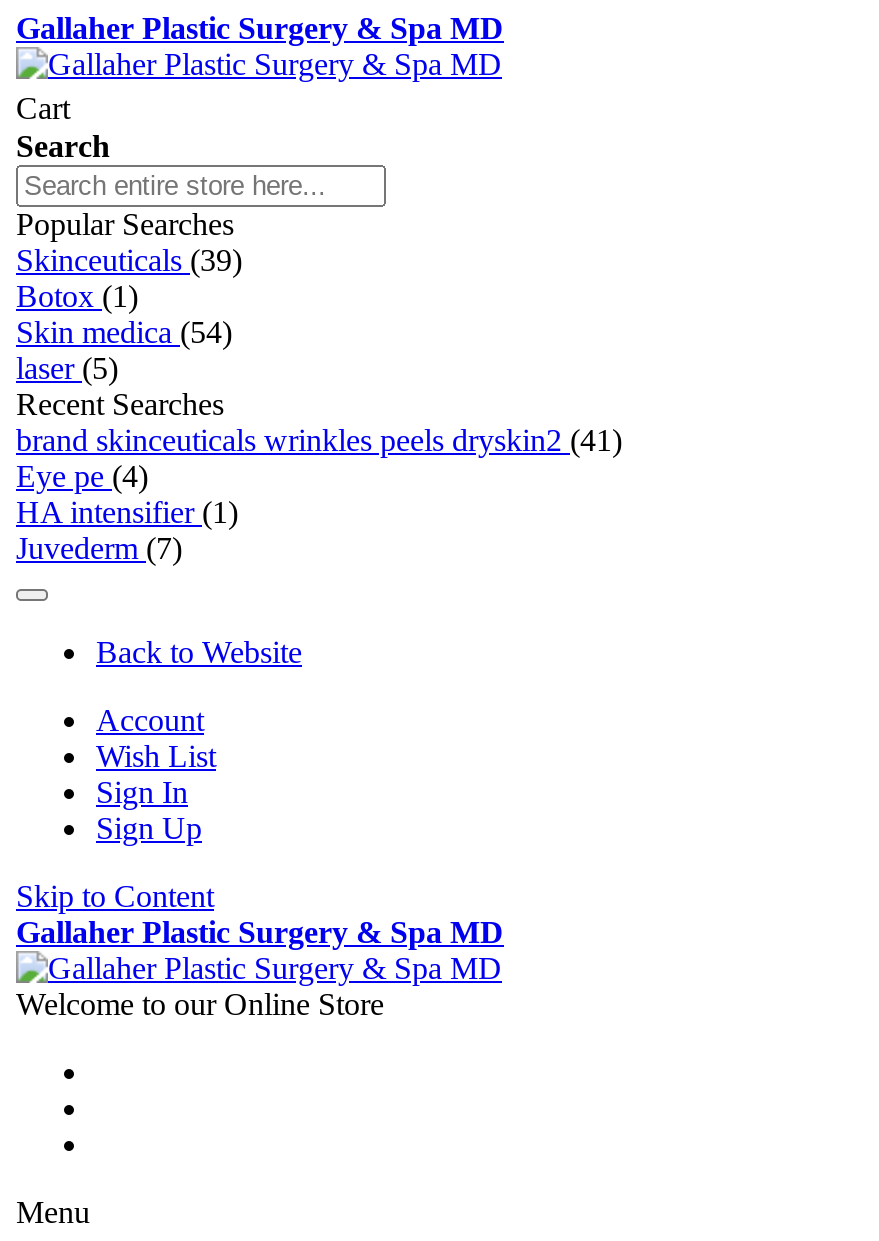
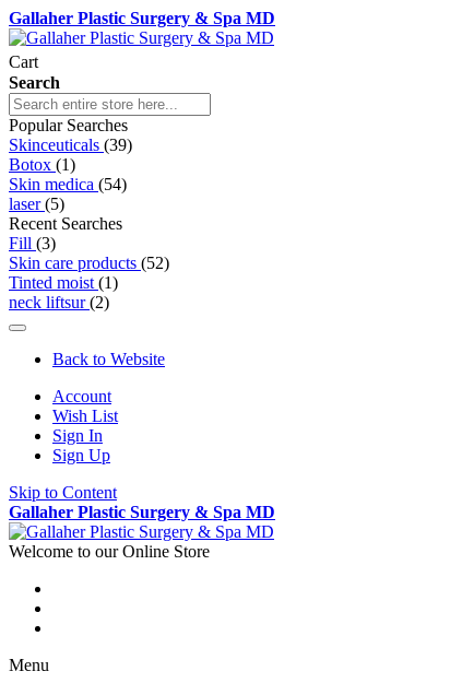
- brand skinceuticals wrinkles peels dryskin2 (41)
- Eye pe (4)
- HA intensifier (1)
- Juvederm (7)
+ Fill (3)
+ Skin care products (52)
+ Tinted moist (1)
+ neck liftsur (2)
